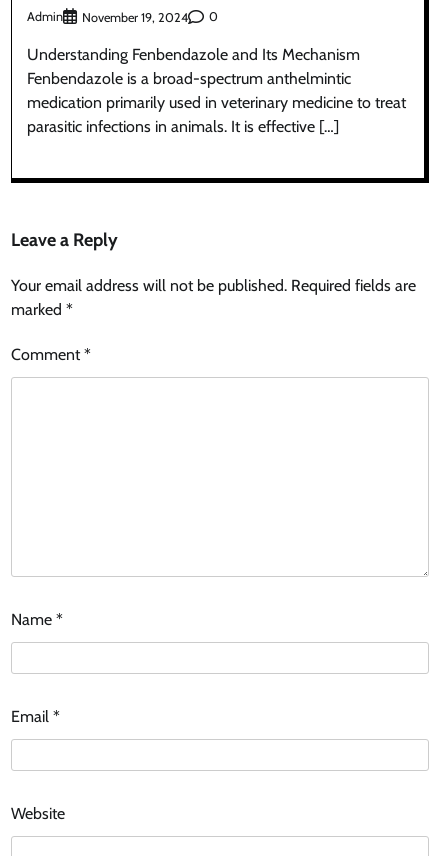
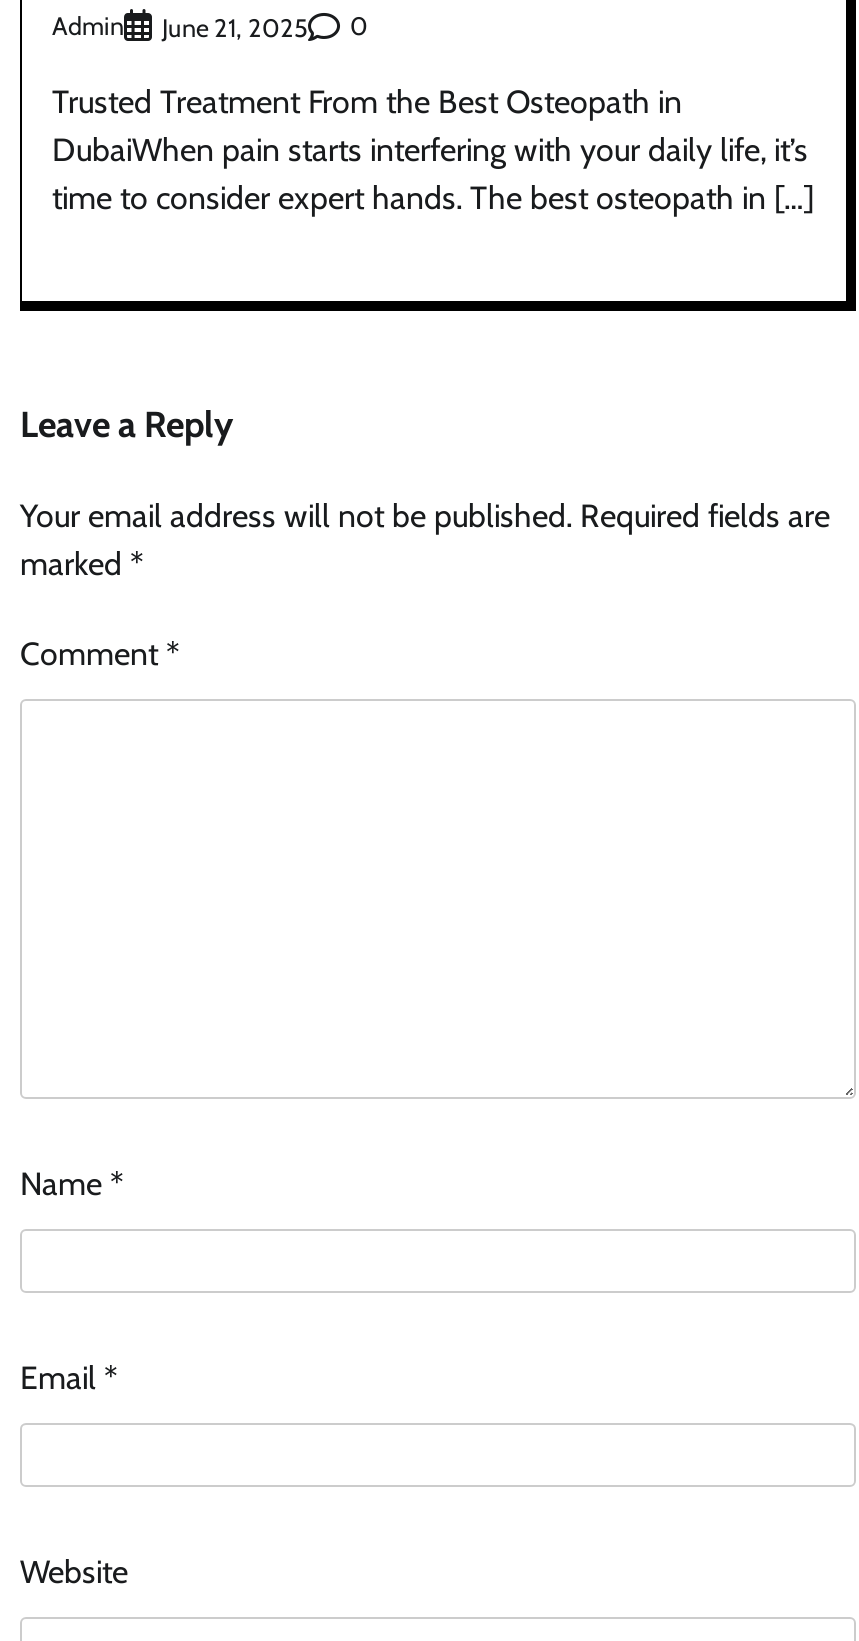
- November 19, 2024
+ June 21, 2025

- Understanding Fenbendazole and Its Mechanism
- Fenbendazole is a broad-spectrum anthelmintic
- medication primarily used in veterinary medicine to treat
- parasitic infections in animals. It is effective […]
+ Trusted Treatment From the Best Osteopath in
+ DubaiWhen pain starts interfering with your daily life, it’s
+ time to consider expert hands. The best osteopath in […]
